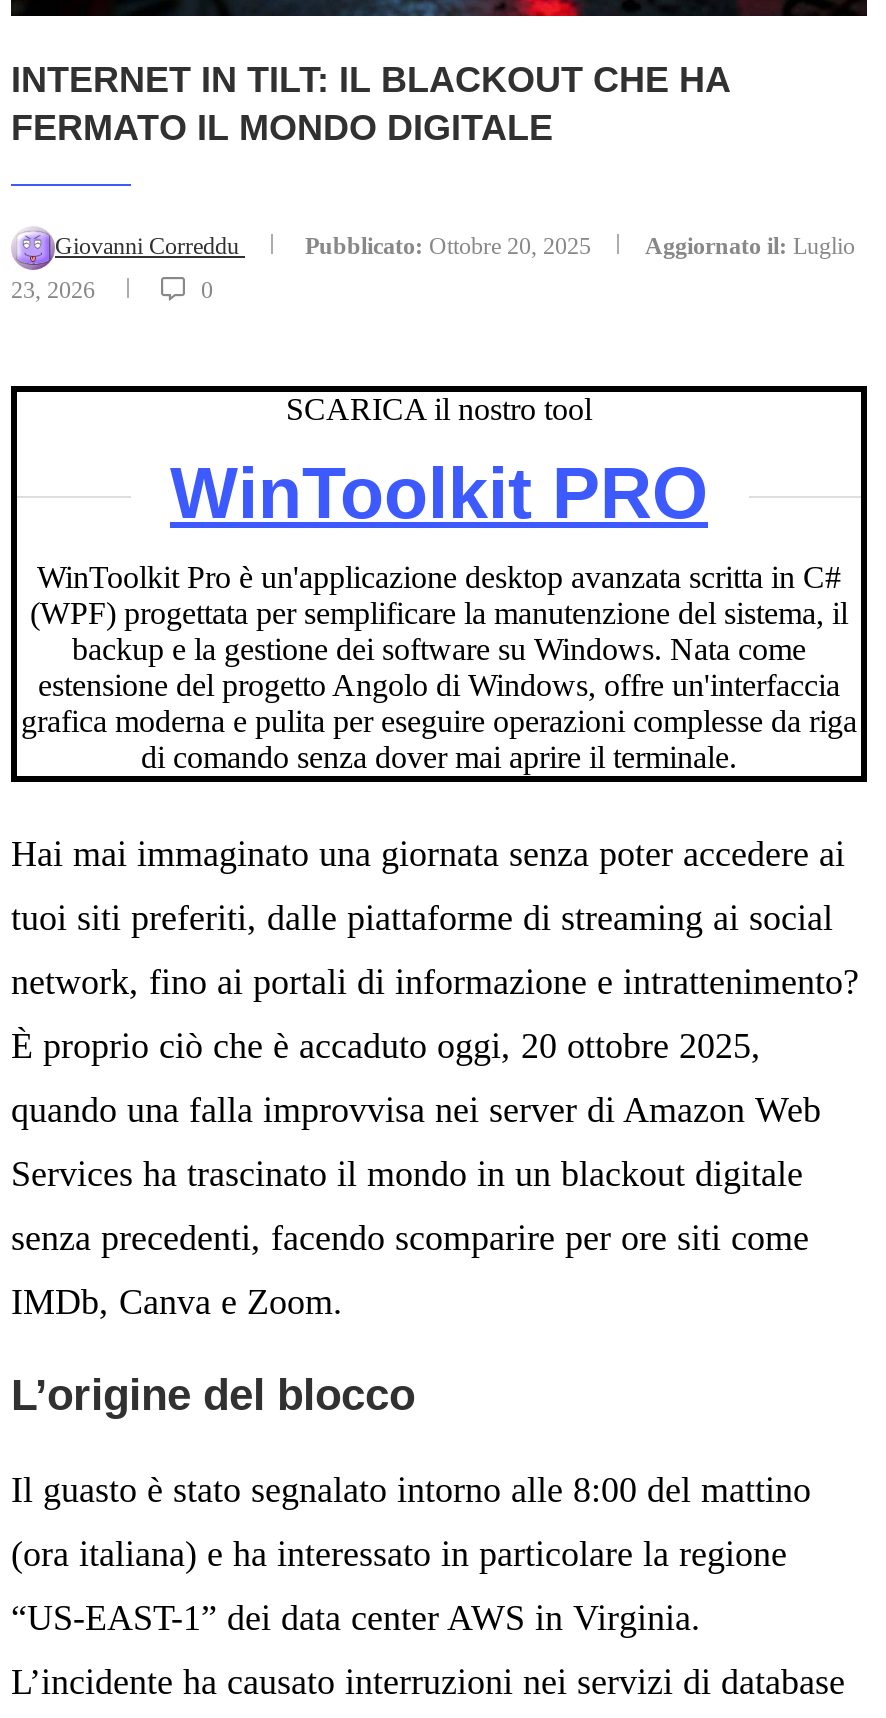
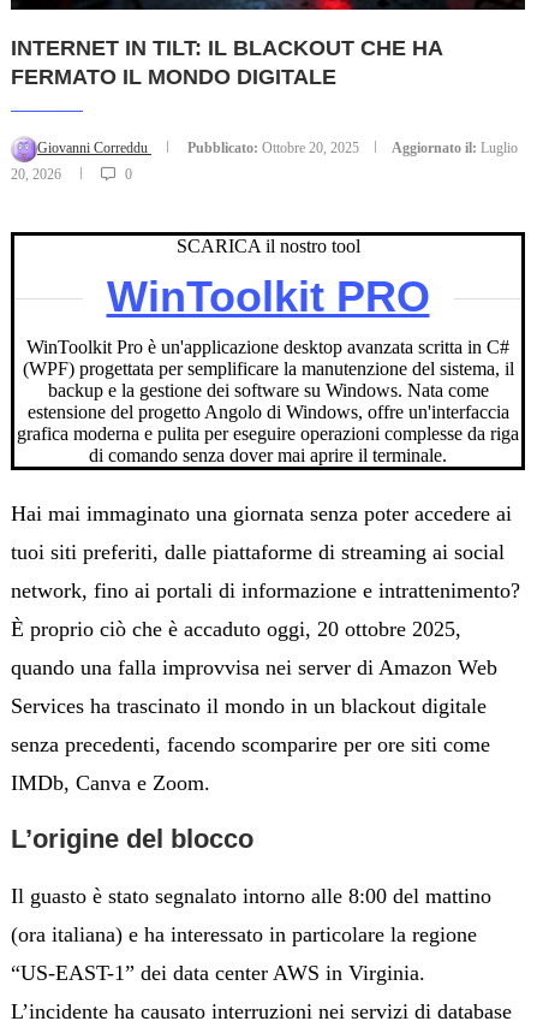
- 23, 2026
+ 20, 2026
